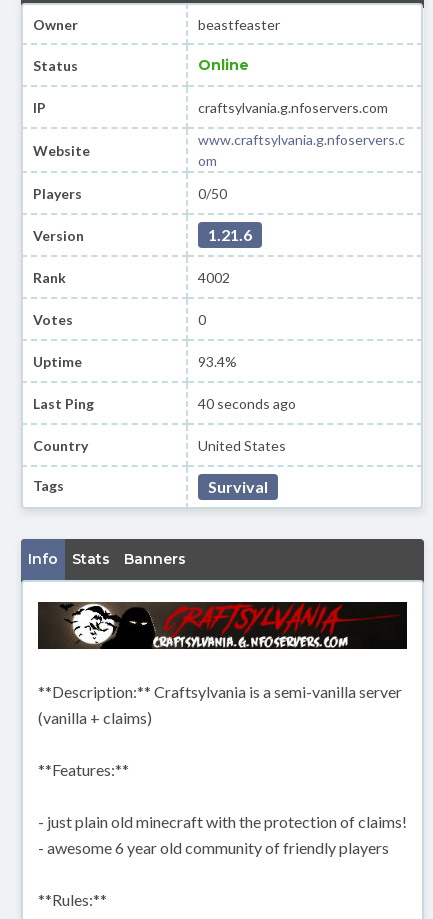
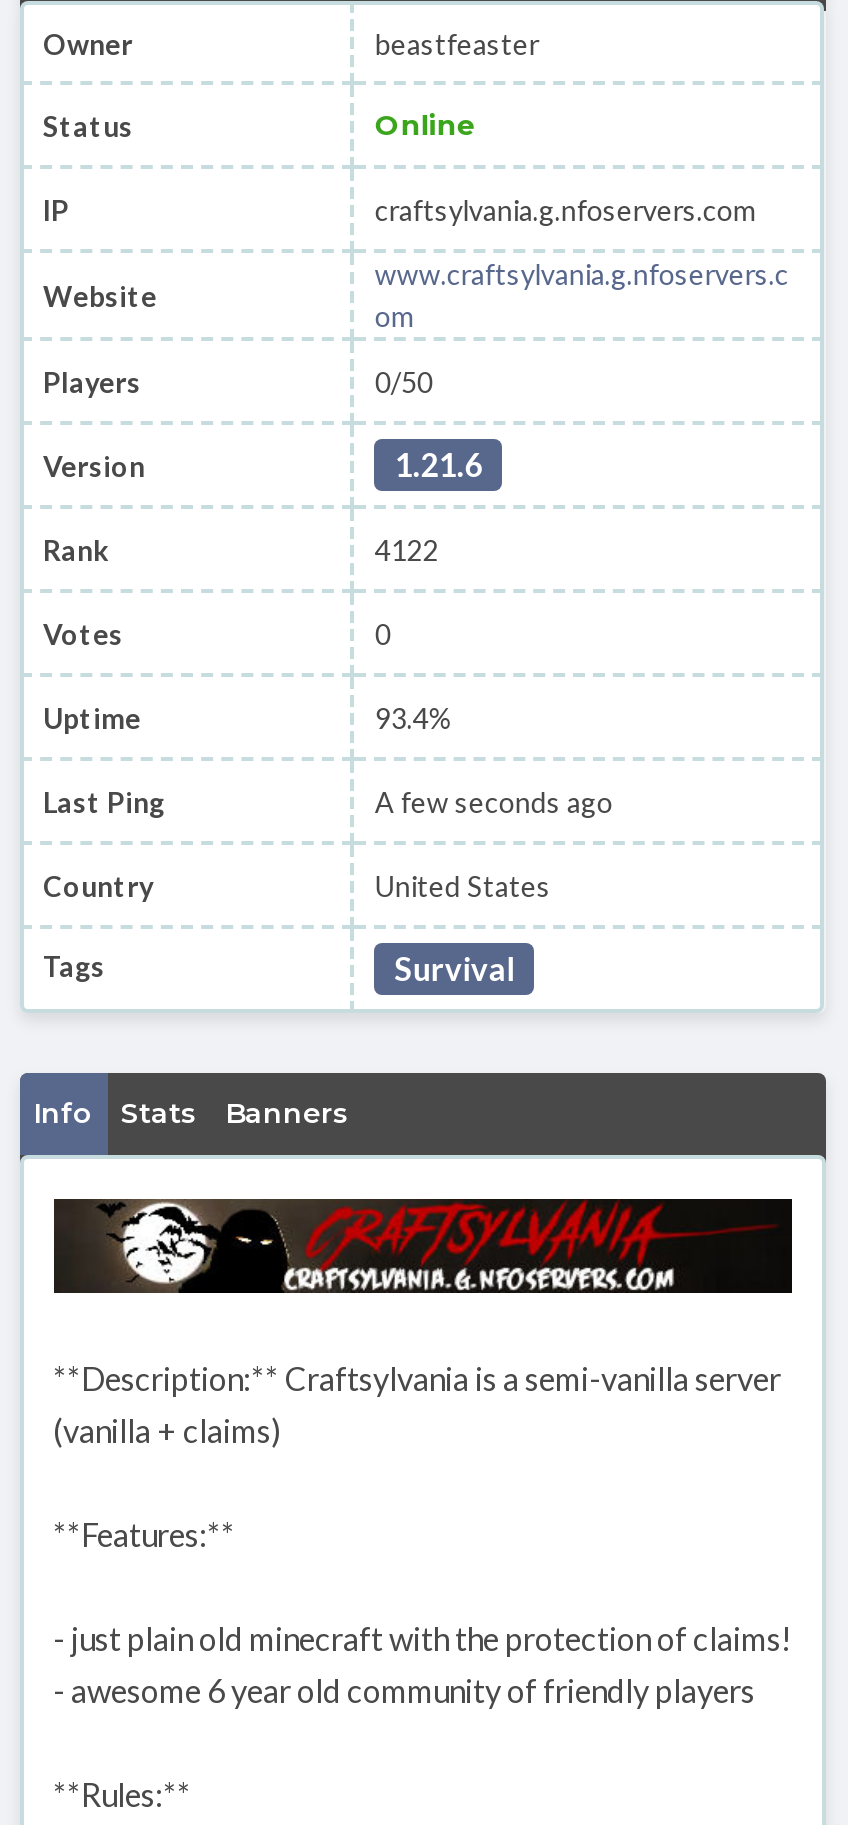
- 4002
+ 4122

- 40 seconds ago
+ A few seconds ago
